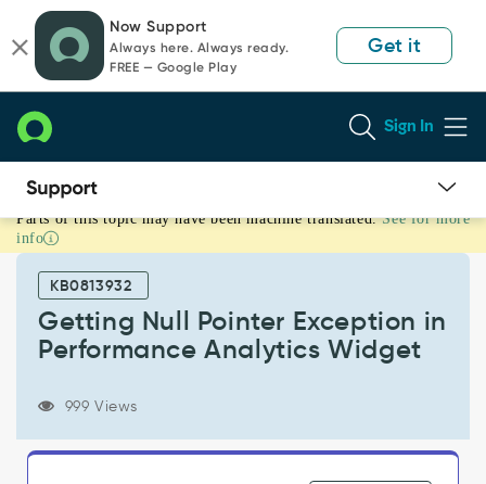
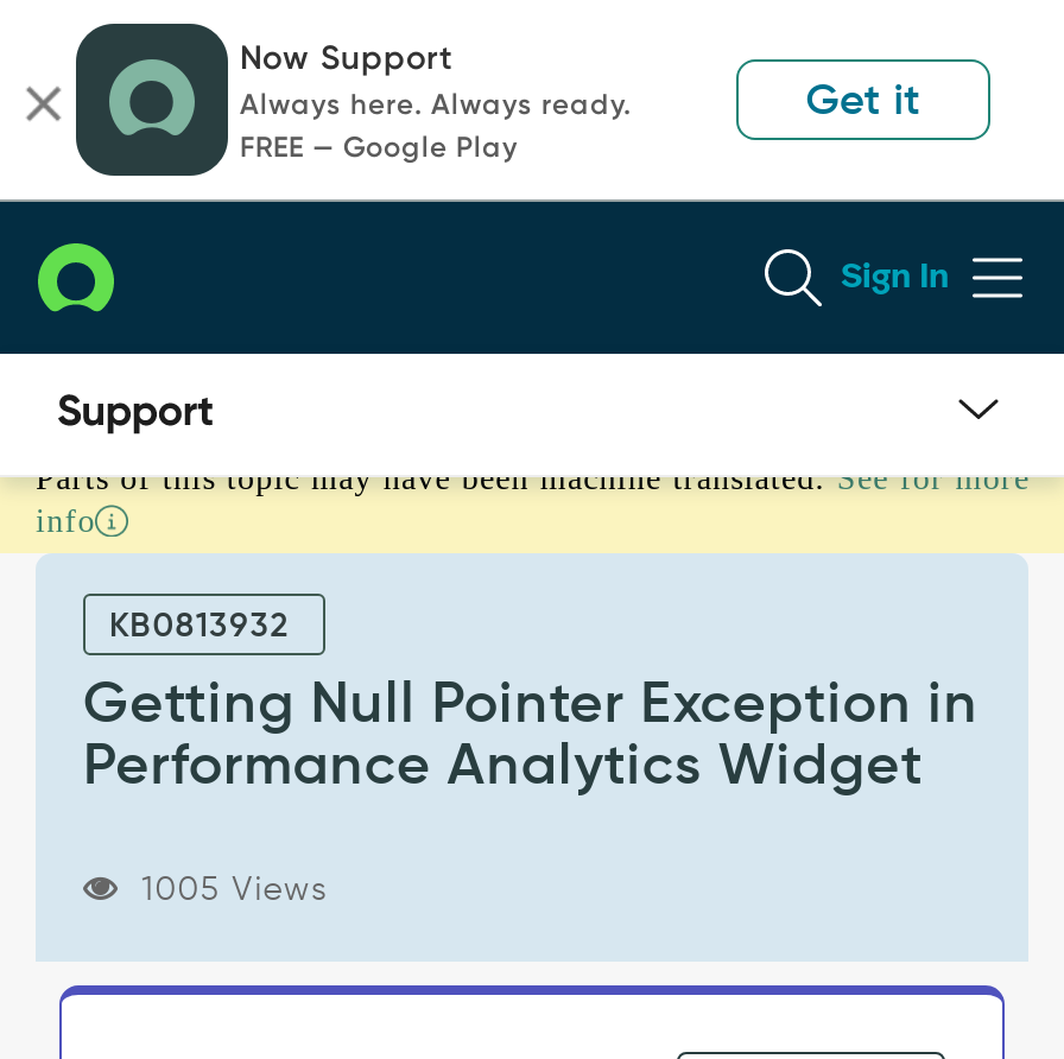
- 999 Views
+ 1005 Views
